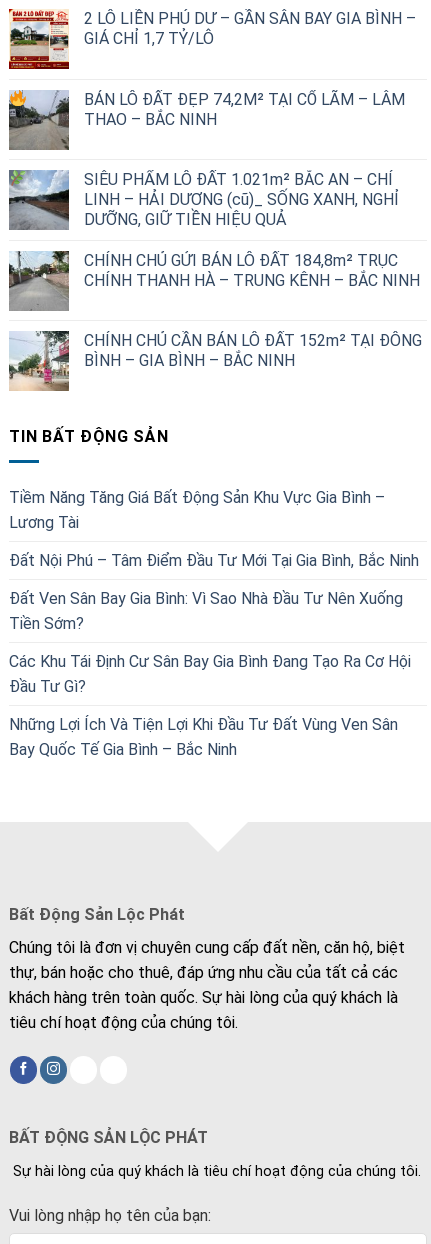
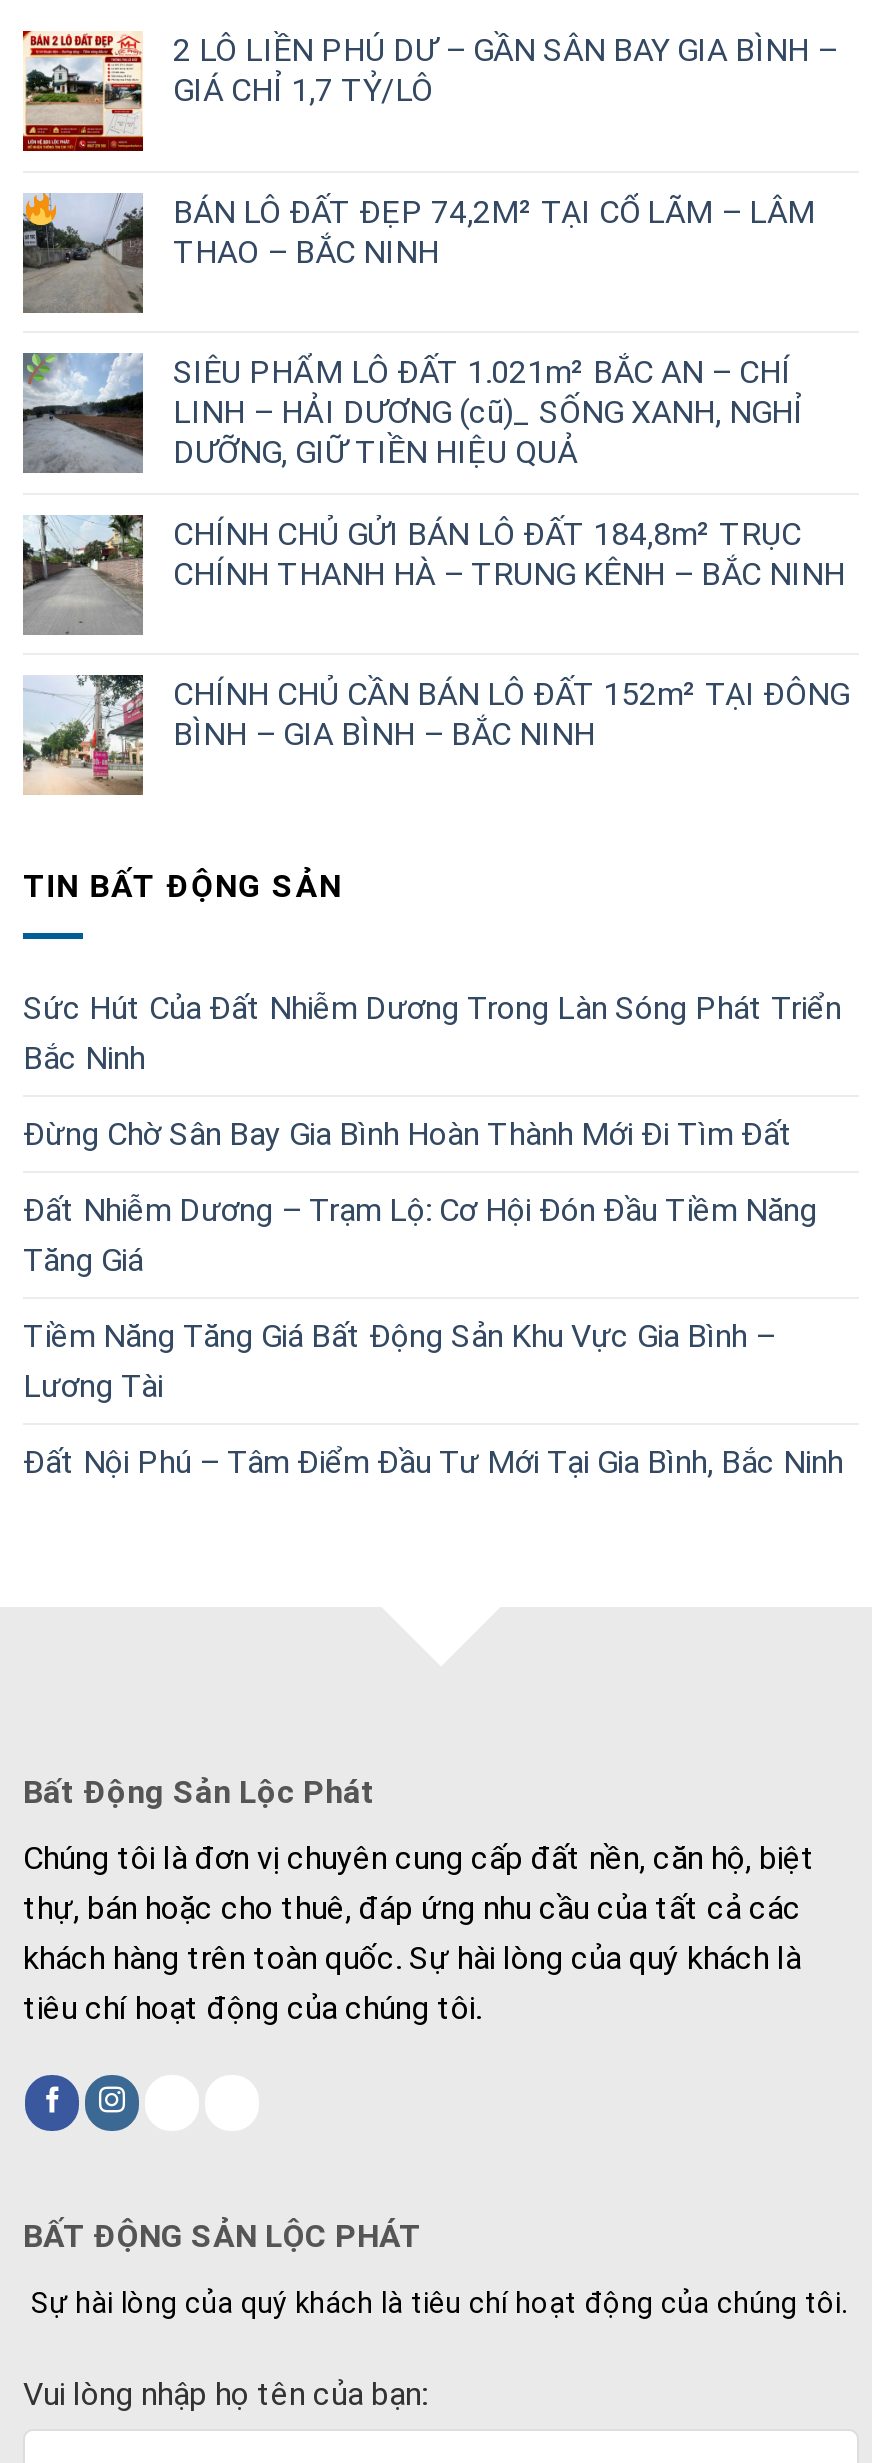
+ Sức Hút Của Đất Nhiễm Dương Trong Làn Sóng Phát Triển
+ Bắc Ninh
+ Đừng Chờ Sân Bay Gia Bình Hoàn Thành Mới Đi Tìm Đất
+ Đất Nhiễm Dương – Trạm Lộ: Cơ Hội Đón Đầu Tiềm Năng
+ Tăng Giá

moved down: Tiềm Năng Tăng Giá Bất Động Sản Khu Vực Gia Bình – | Lương Tài | Đất Nội Phú – Tâm Điểm Đầu Tư Mới Tại Gia Bình, Bắc Ninh

- Đất Ven Sân Bay Gia Bình: Vì Sao Nhà Đầu Tư Nên Xuống
- Tiền Sớm?
- Các Khu Tái Định Cư Sân Bay Gia Bình Đang Tạo Ra Cơ Hội
- Đầu Tư Gì?
- Những Lợi Ích Và Tiện Lợi Khi Đầu Tư Đất Vùng Ven Sân
- Bay Quốc Tế Gia Bình – Bắc Ninh
